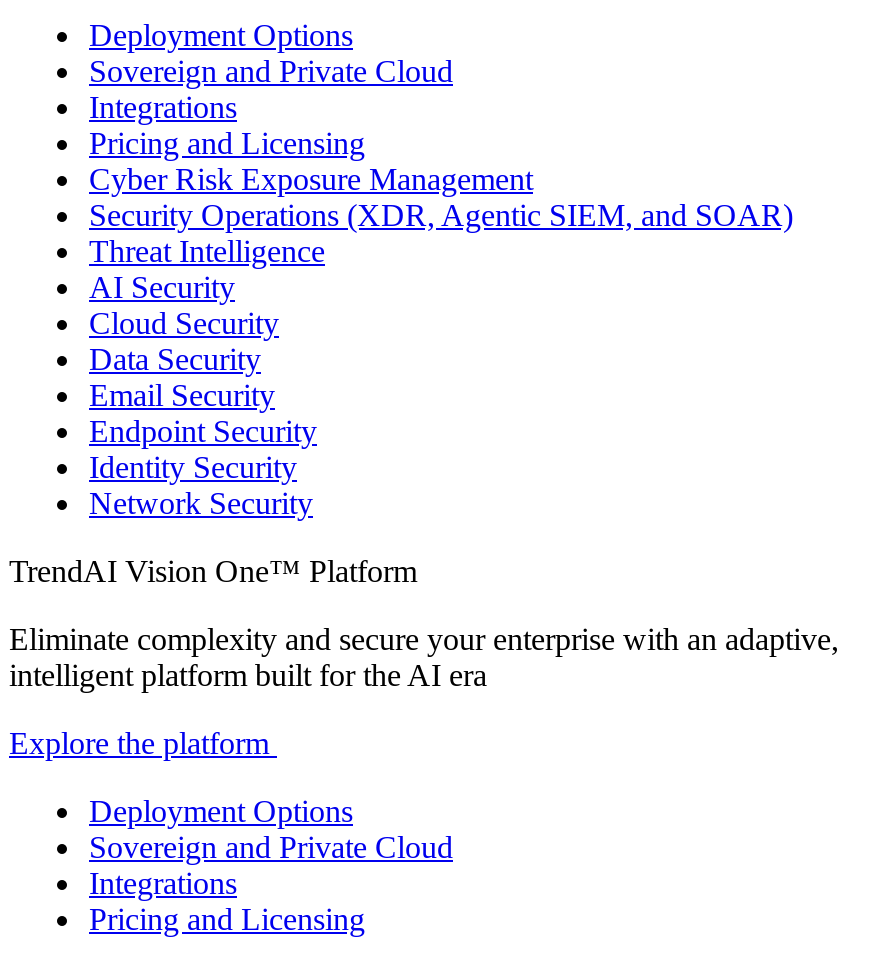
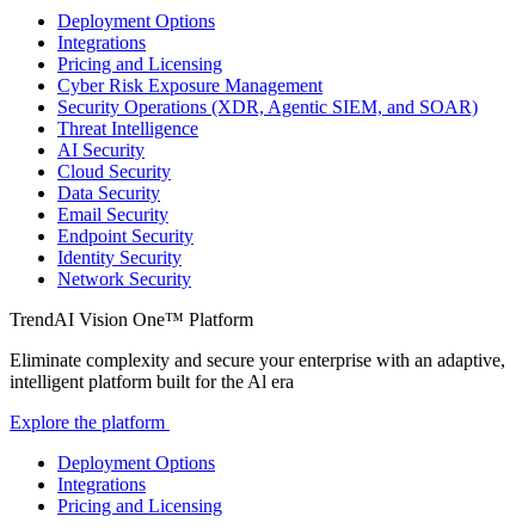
- Sovereign and Private Cloud

- intelligent platform built for the AI era
+ intelligent platform built for the Al era

- Sovereign and Private Cloud
